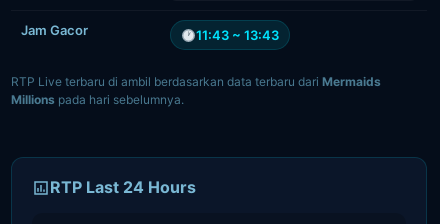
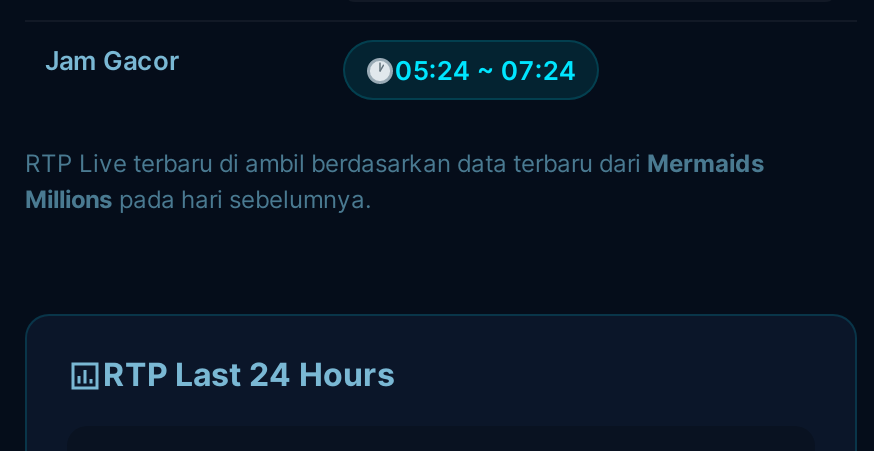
- 11:43 ~ 13:43
+ 05:24 ~ 07:24
